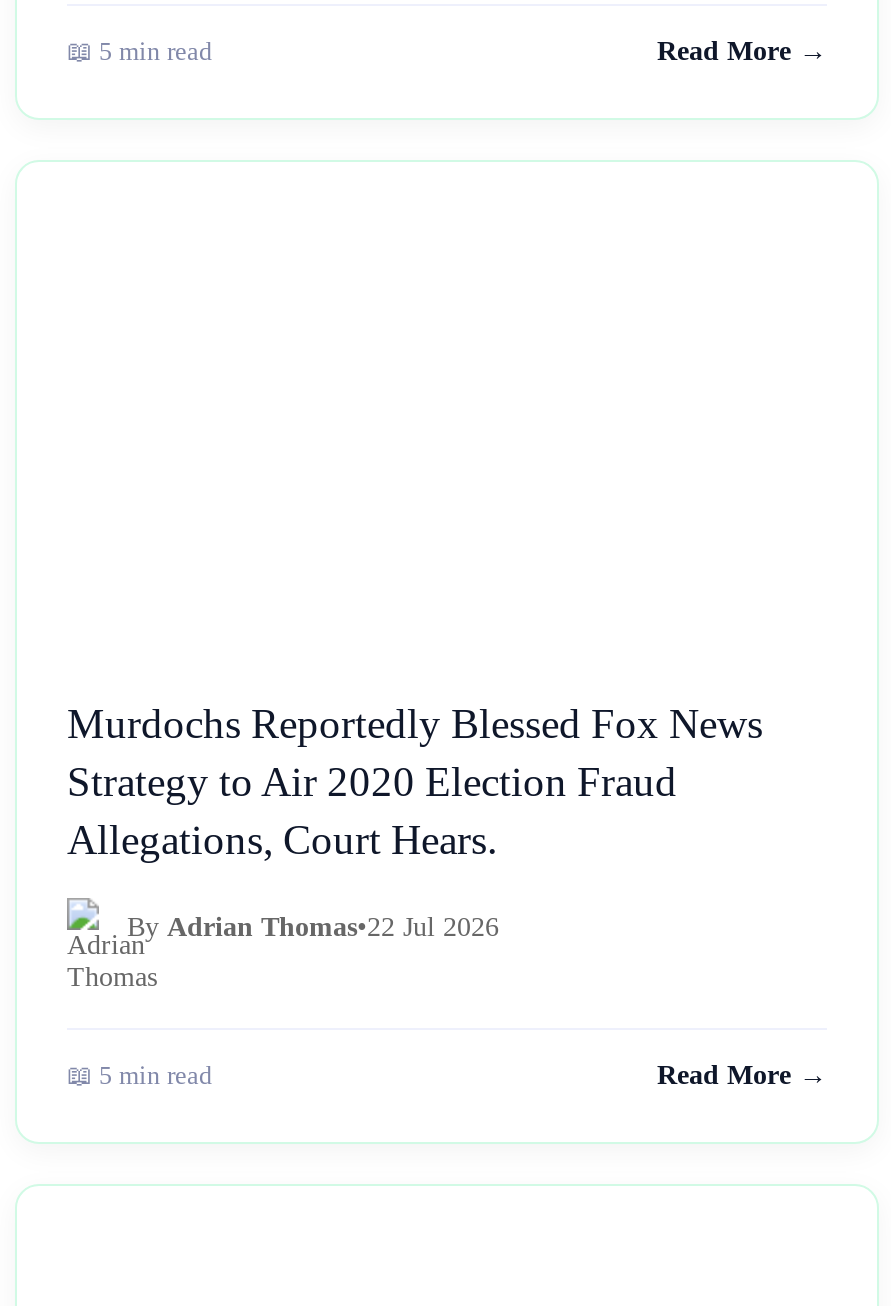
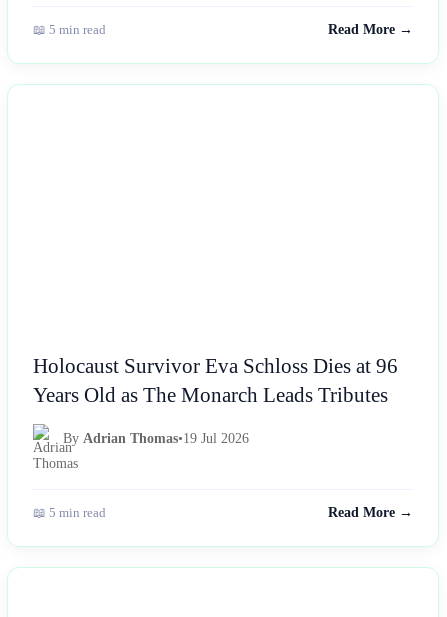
- Murdochs Reportedly Blessed Fox News
- Strategy to Air 2020 Election Fraud
- Allegations, Court Hears.
+ Holocaust Survivor Eva Schloss Dies at 96
+ Years Old as The Monarch Leads Tributes

- By Adrian Thomas•22 Jul 2026
+ By Adrian Thomas•19 Jul 2026
